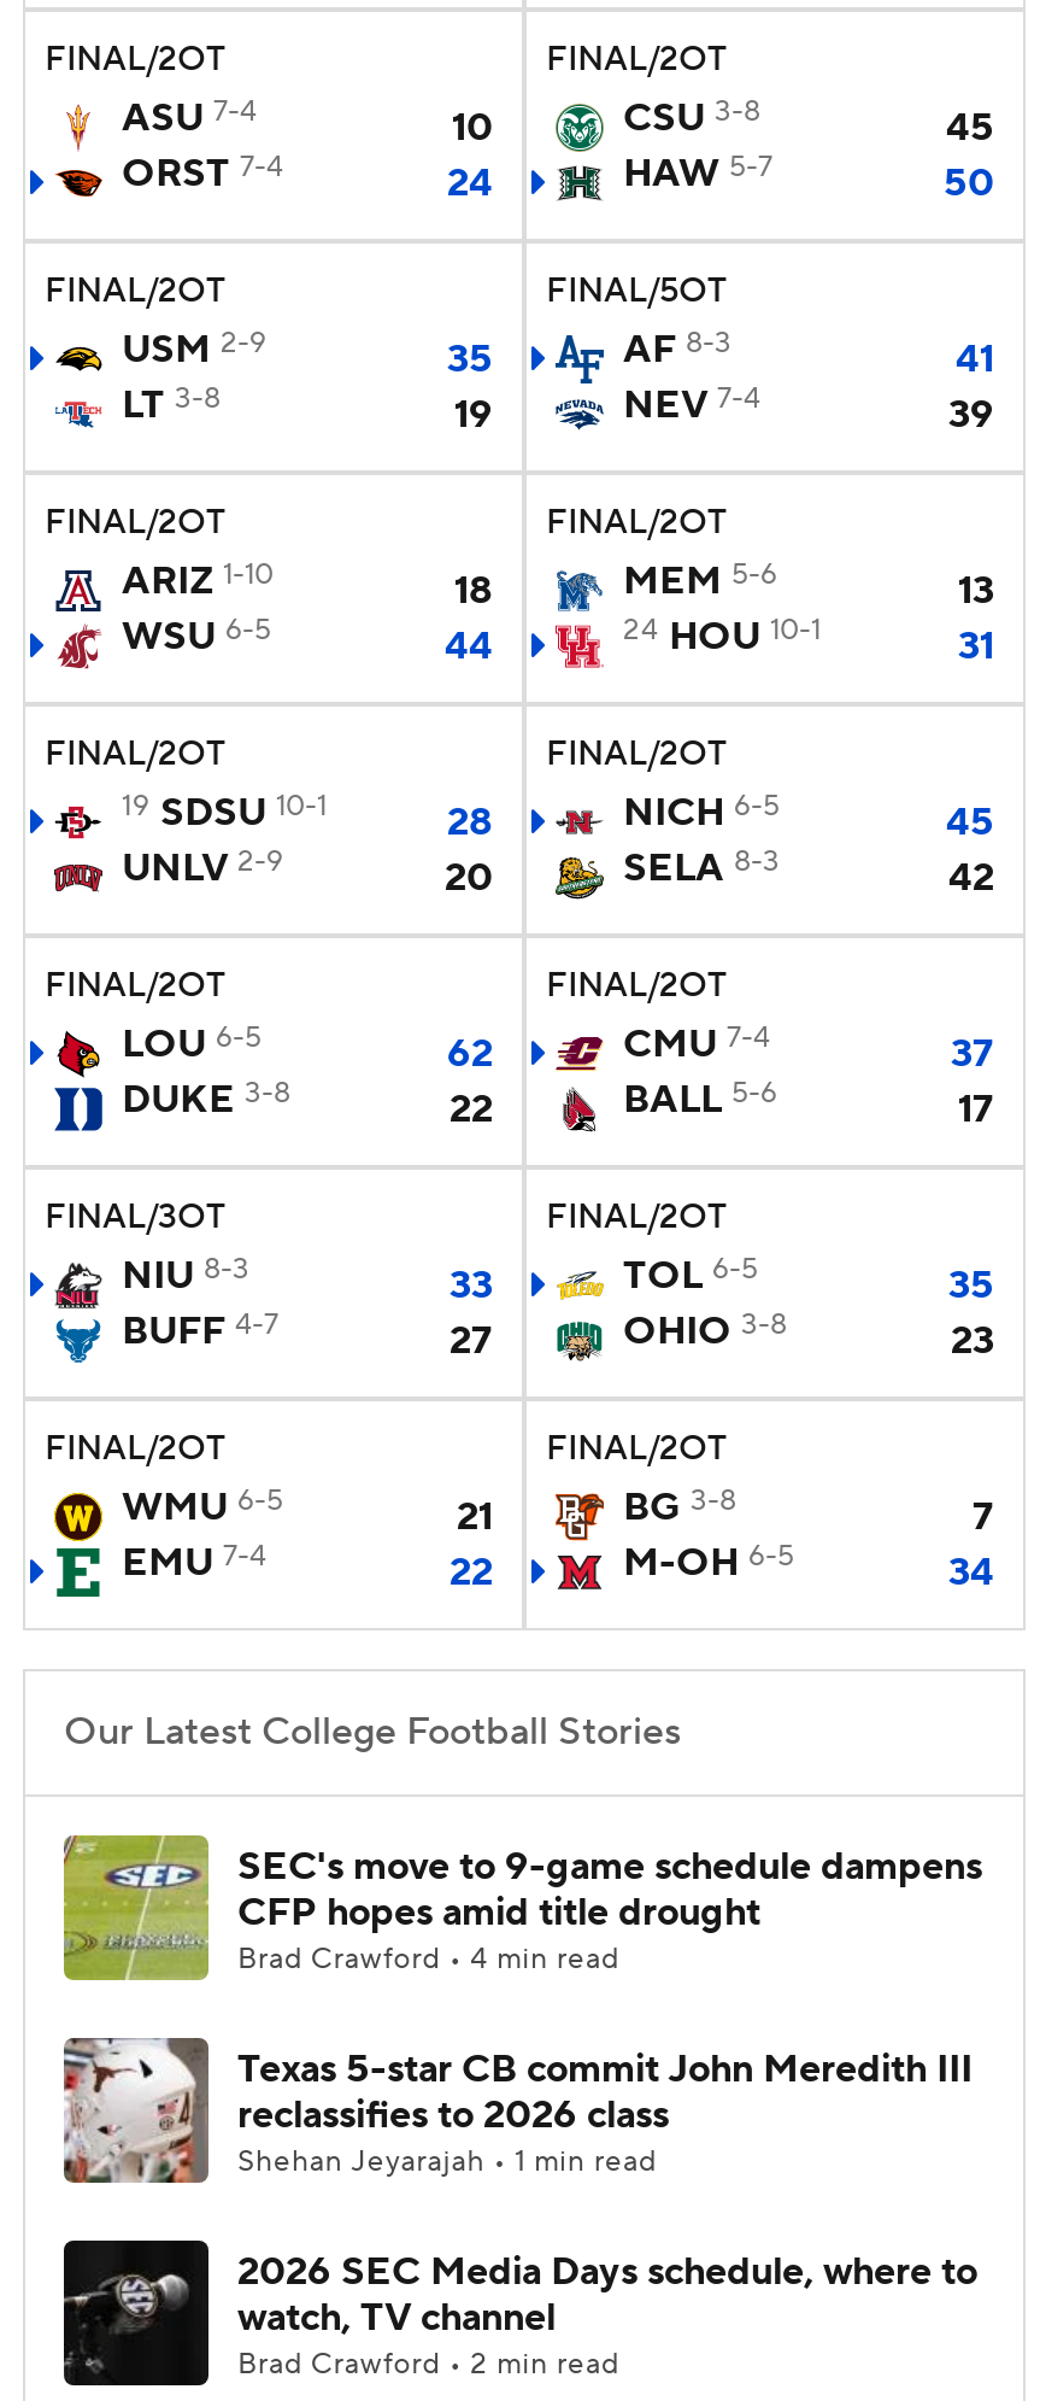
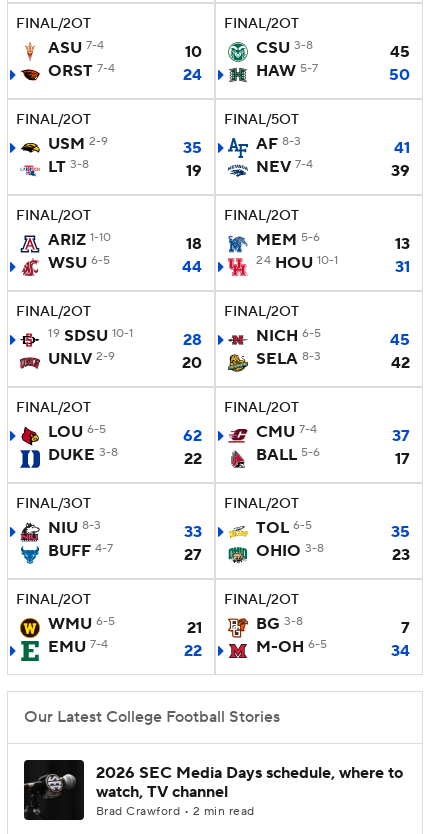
- [image]
- SEC's move to 9-game schedule dampens
- CFP hopes amid title drought
- Brad Crawford • 4 min read
- Texas 5-star CB commit John Meredith III
- reclassifies to 2026 class
- Shehan Jeyarajah • 1 min read

- [image]
